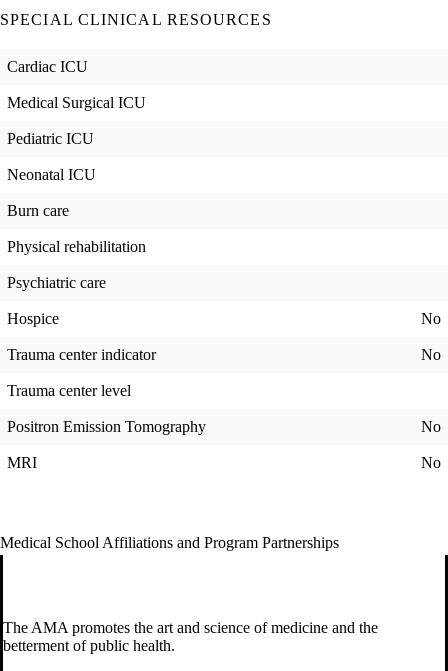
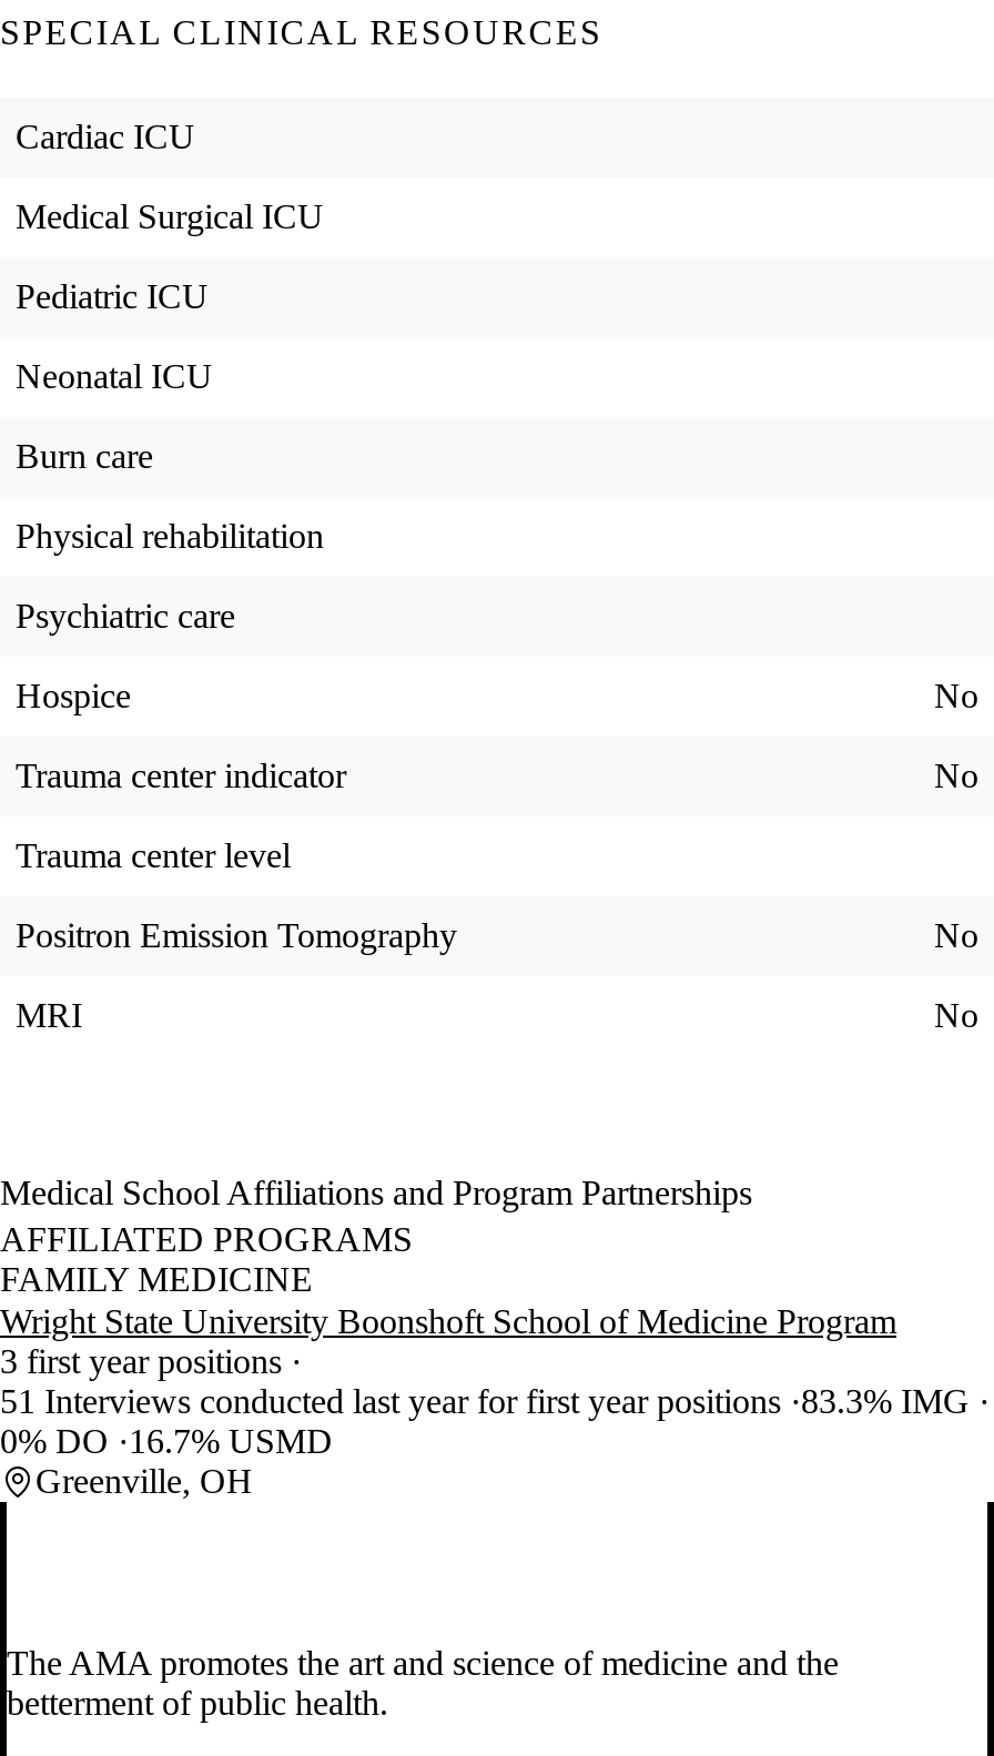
+ AFFILIATED PROGRAMS
+ FAMILY MEDICINE
+ Wright State University Boonshoft School of Medicine Program
+ 3 first year positions
+ 51 Interviews conducted last year for first year positions 83.3% IMG
+ 0% DO 16.7% USMD
+ Greenville, OH
